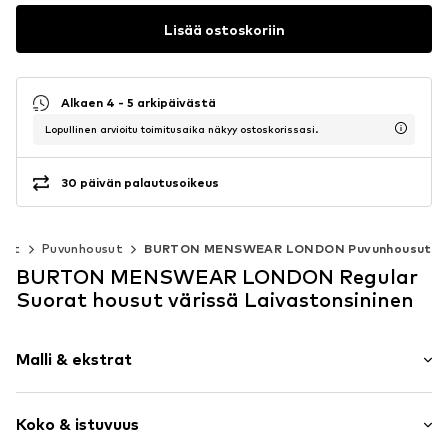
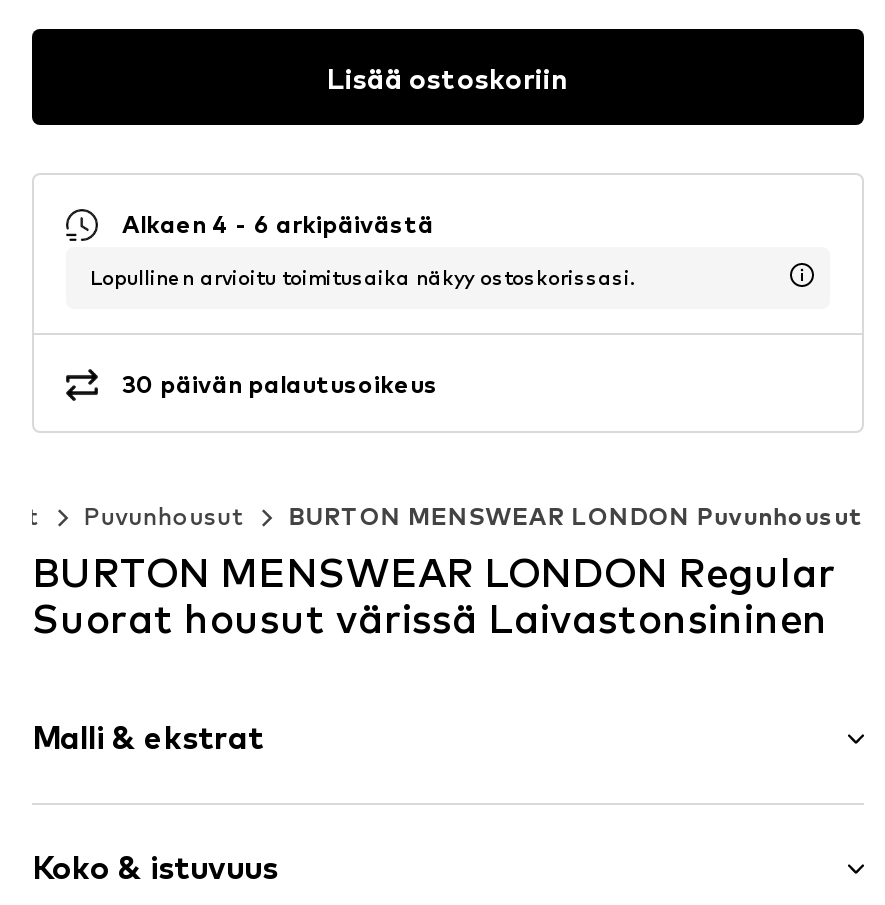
- Alkaen 4 - 5 arkipäivästä
+ Alkaen 4 - 6 arkipäivästä
